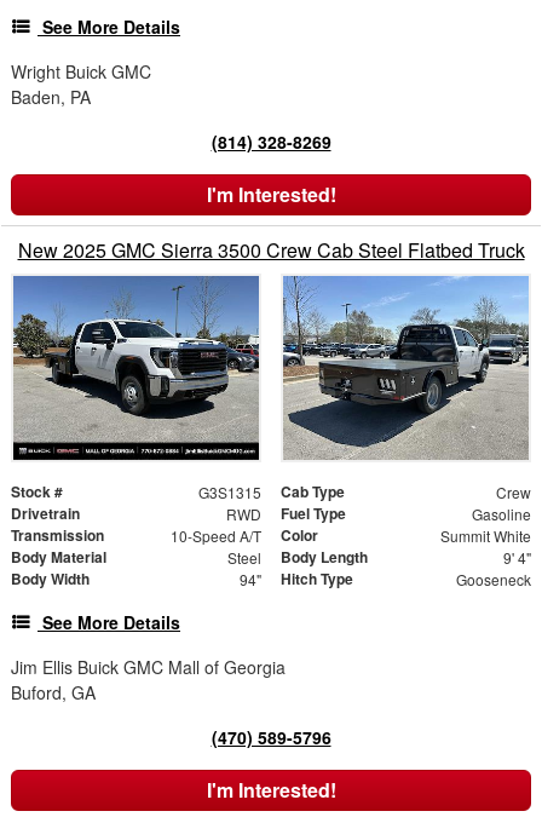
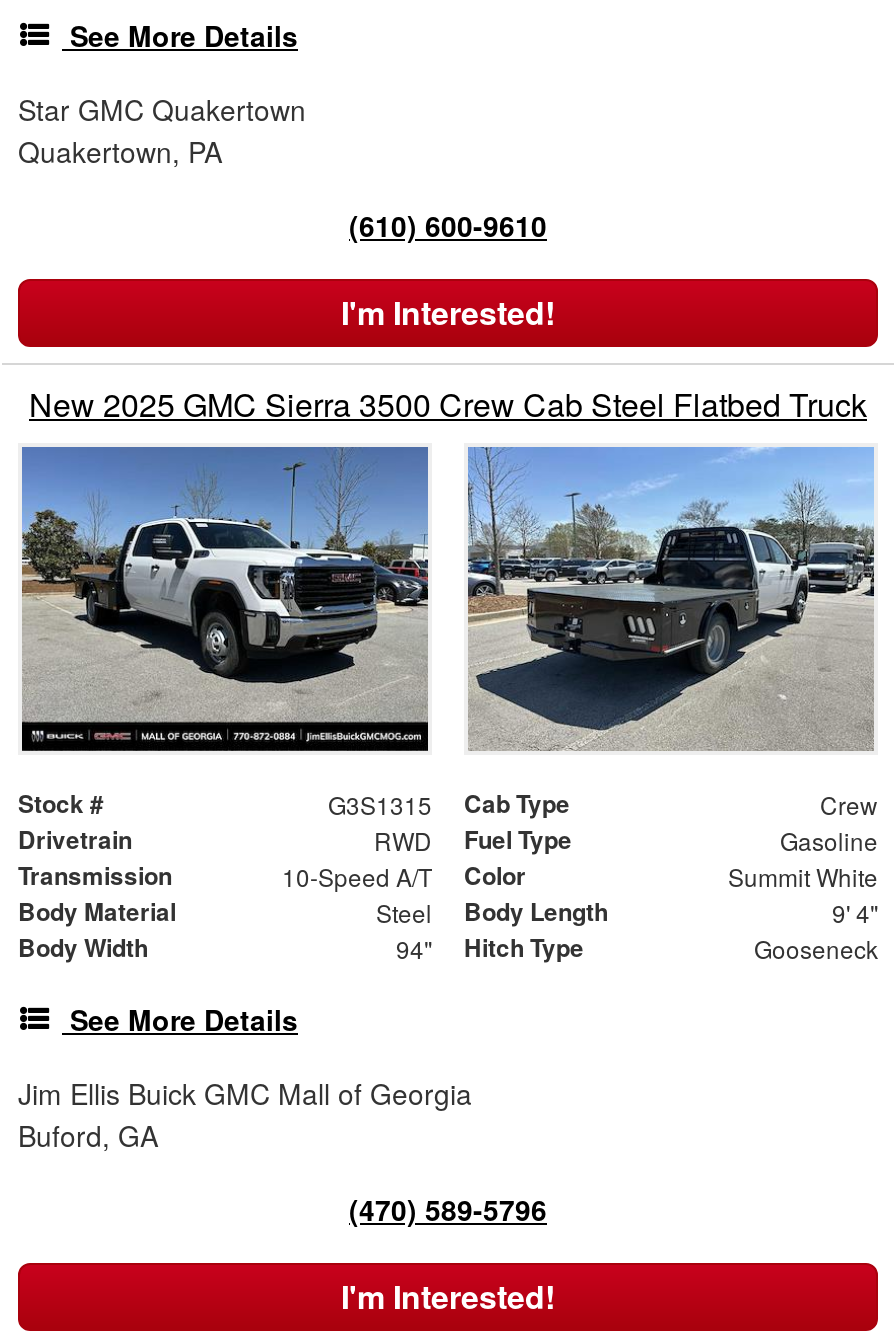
- Wright Buick GMC
- Baden, PA
+ Star GMC Quakertown
+ Quakertown, PA

- (814) 328-8269
+ (610) 600-9610
